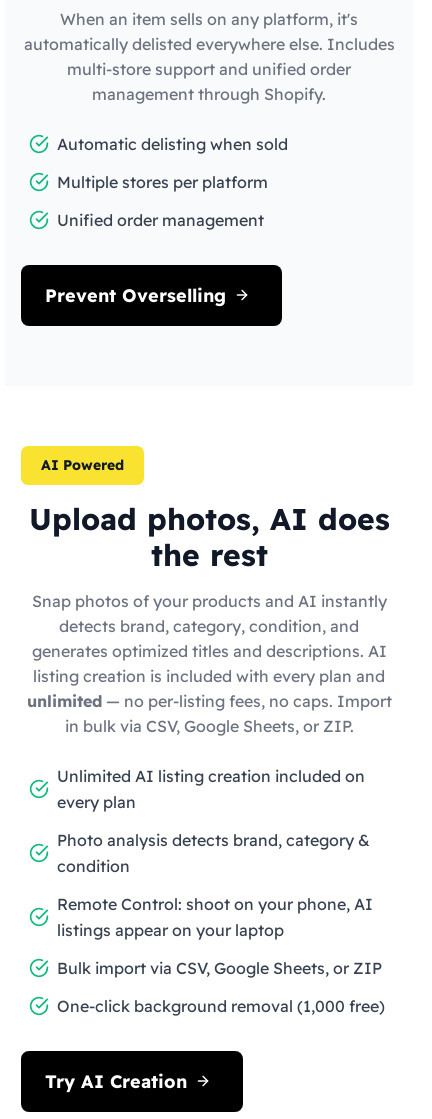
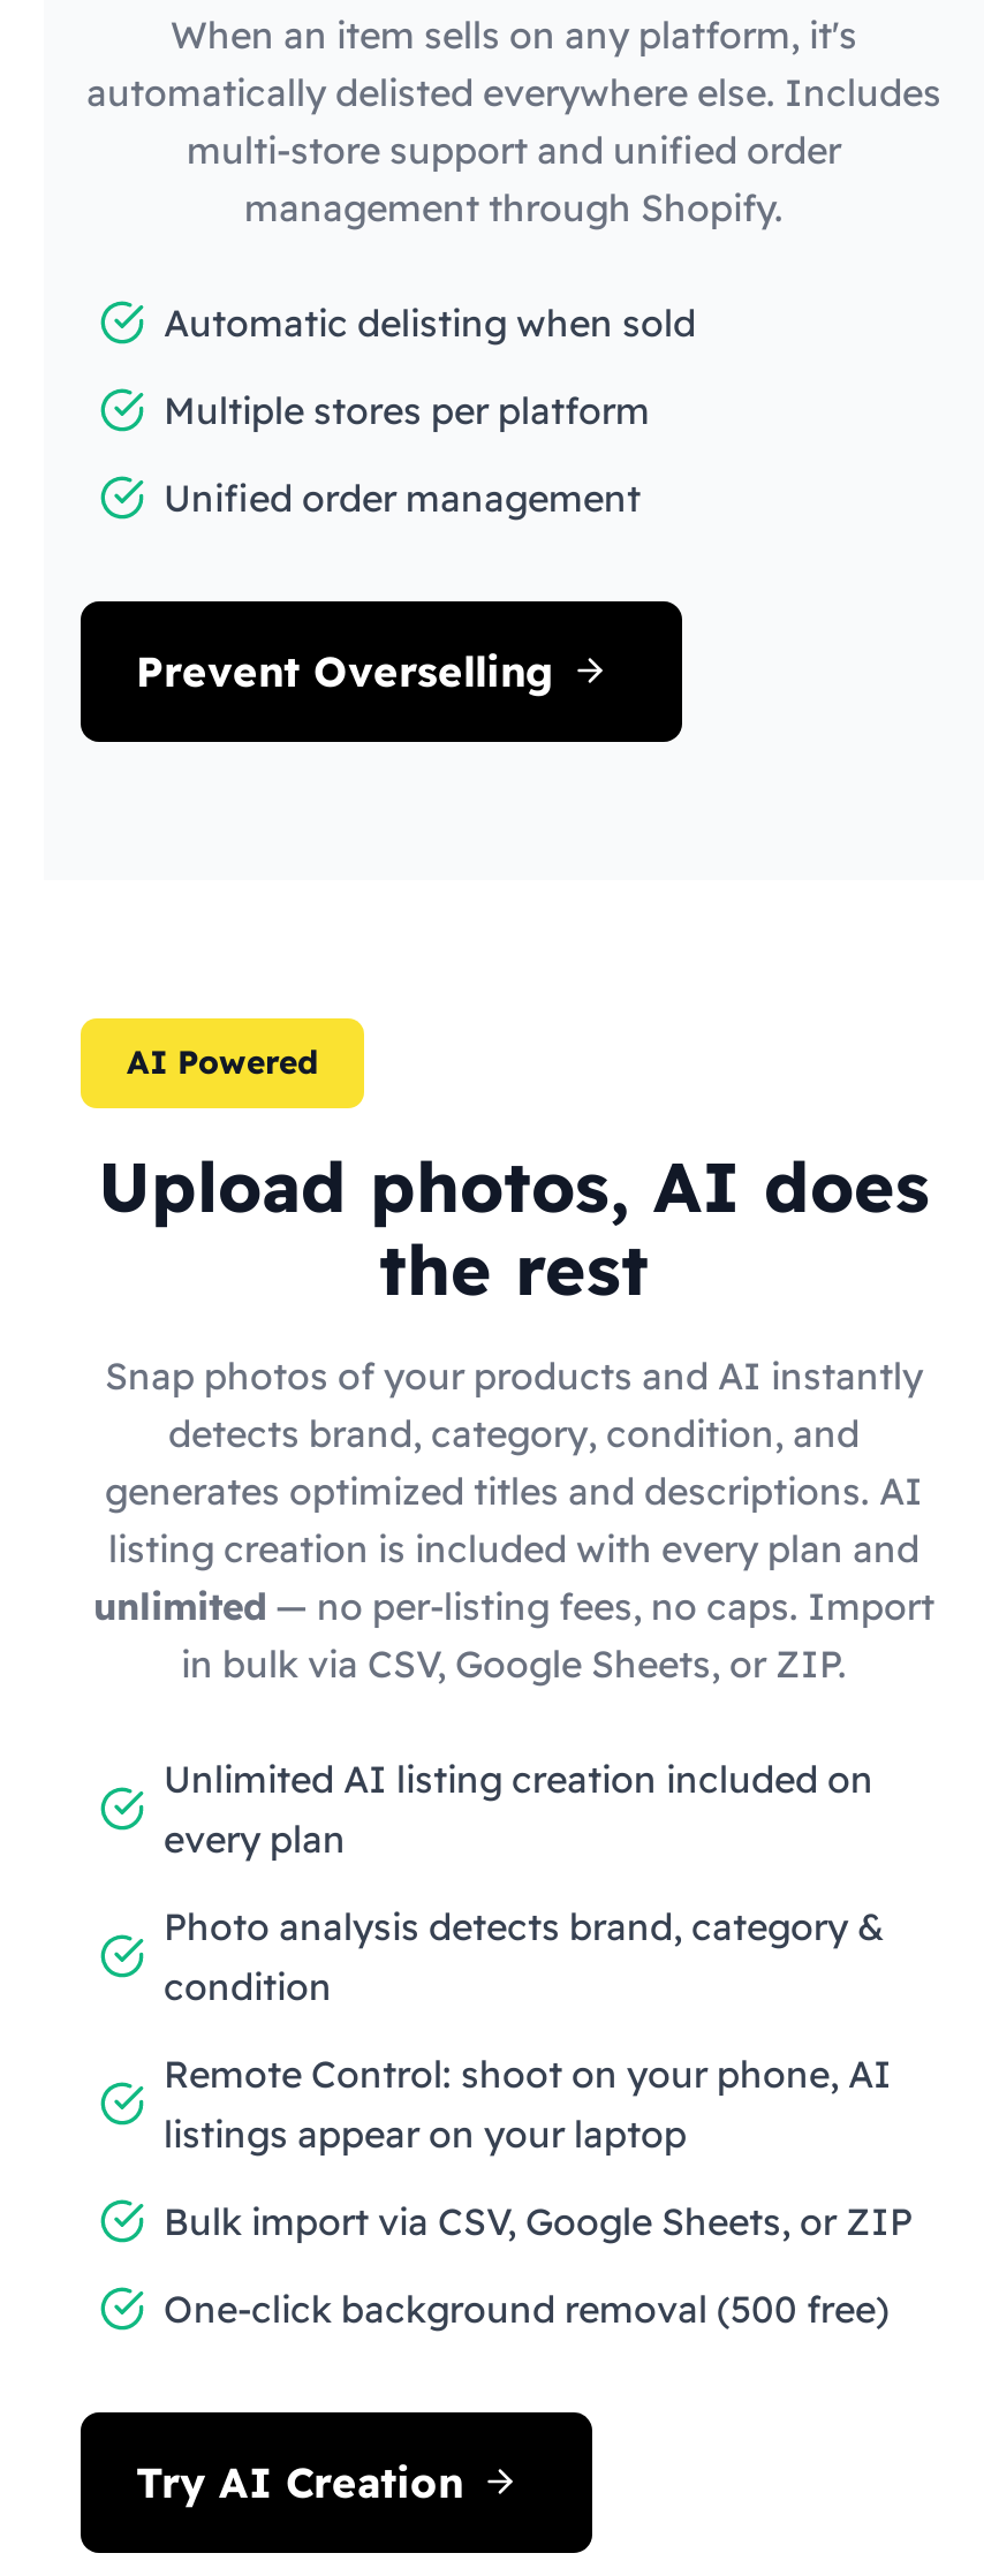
- One-click background removal (1,000 free)
+ One-click background removal (500 free)
